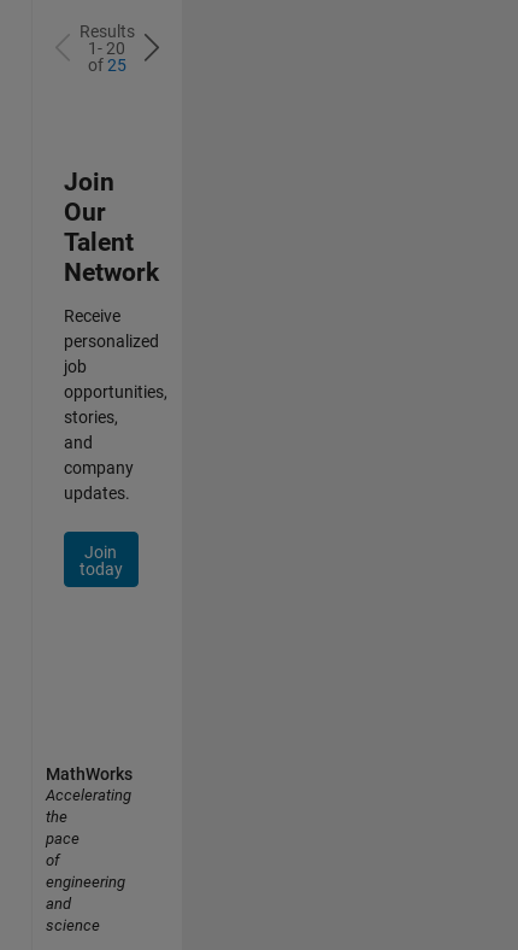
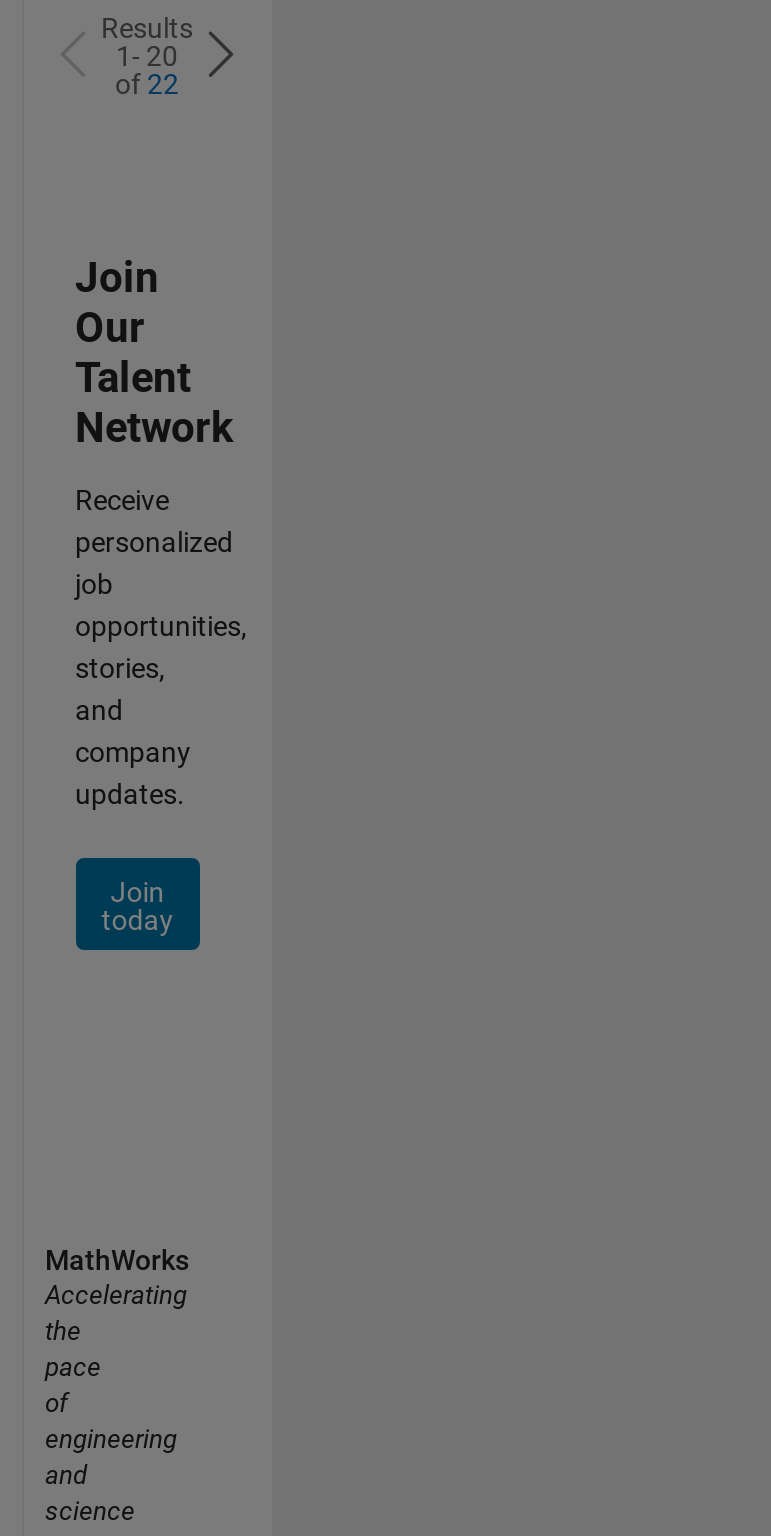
- of 25
+ of 22
